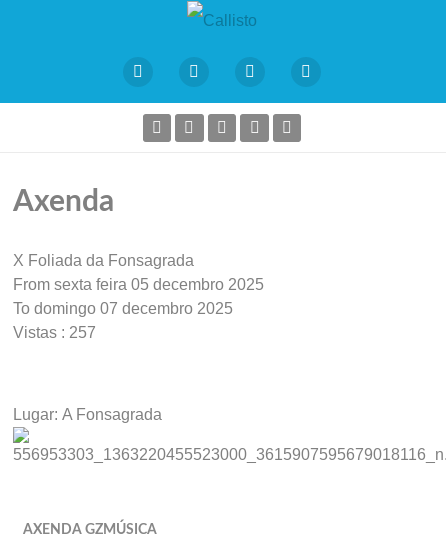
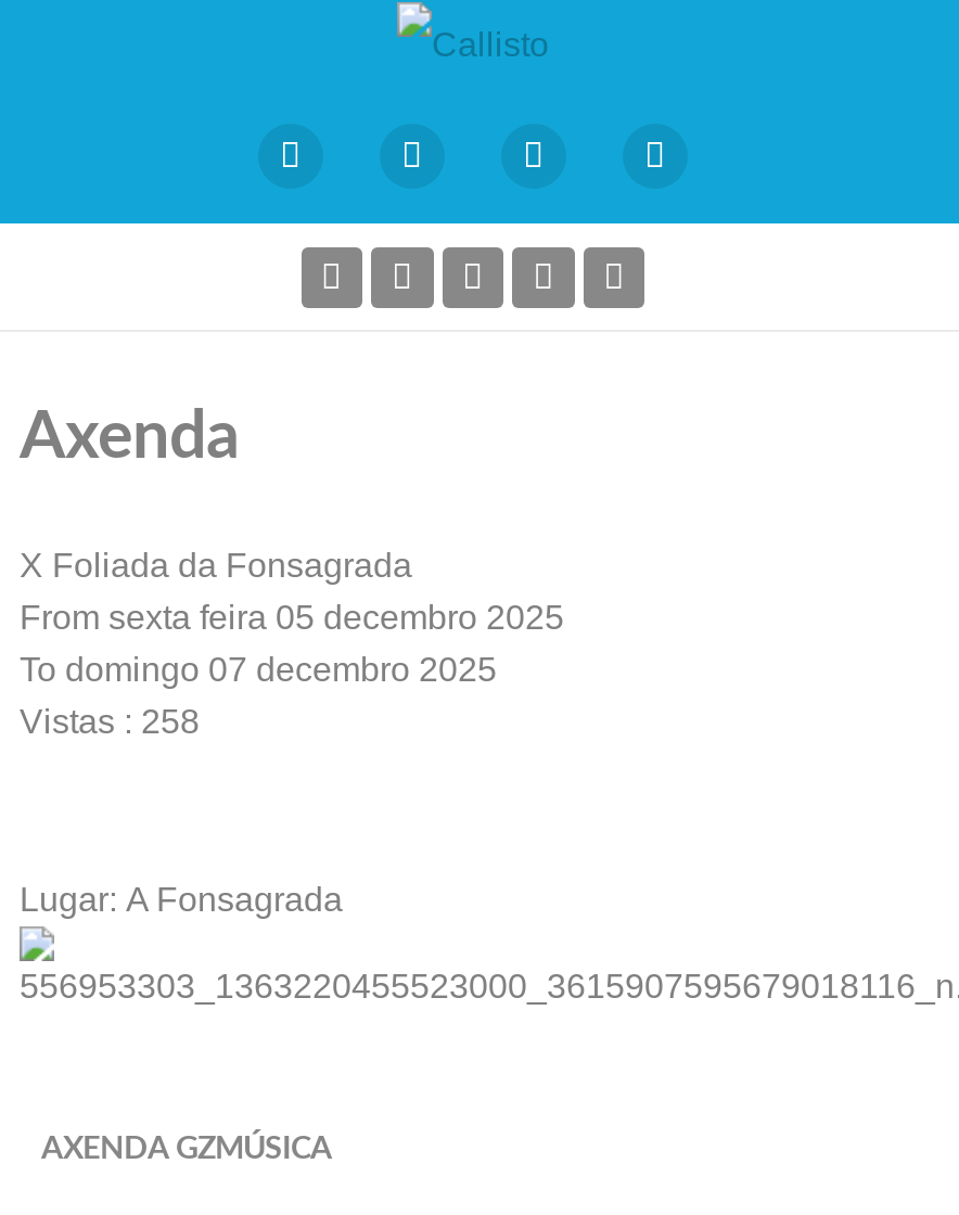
- Vistas: 257
+ Vistas: 258
